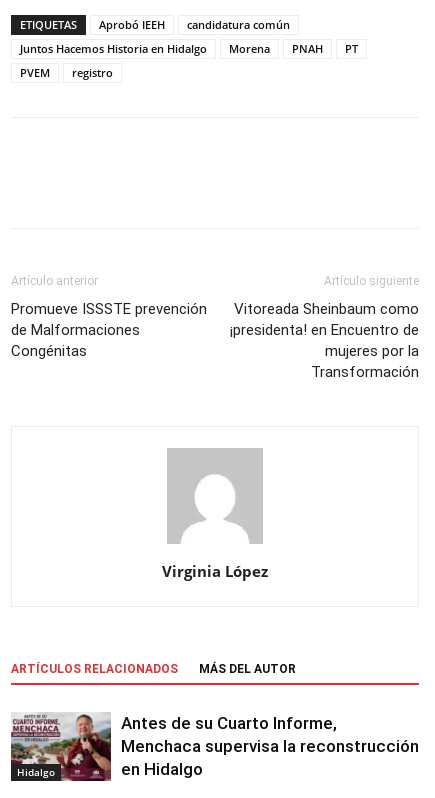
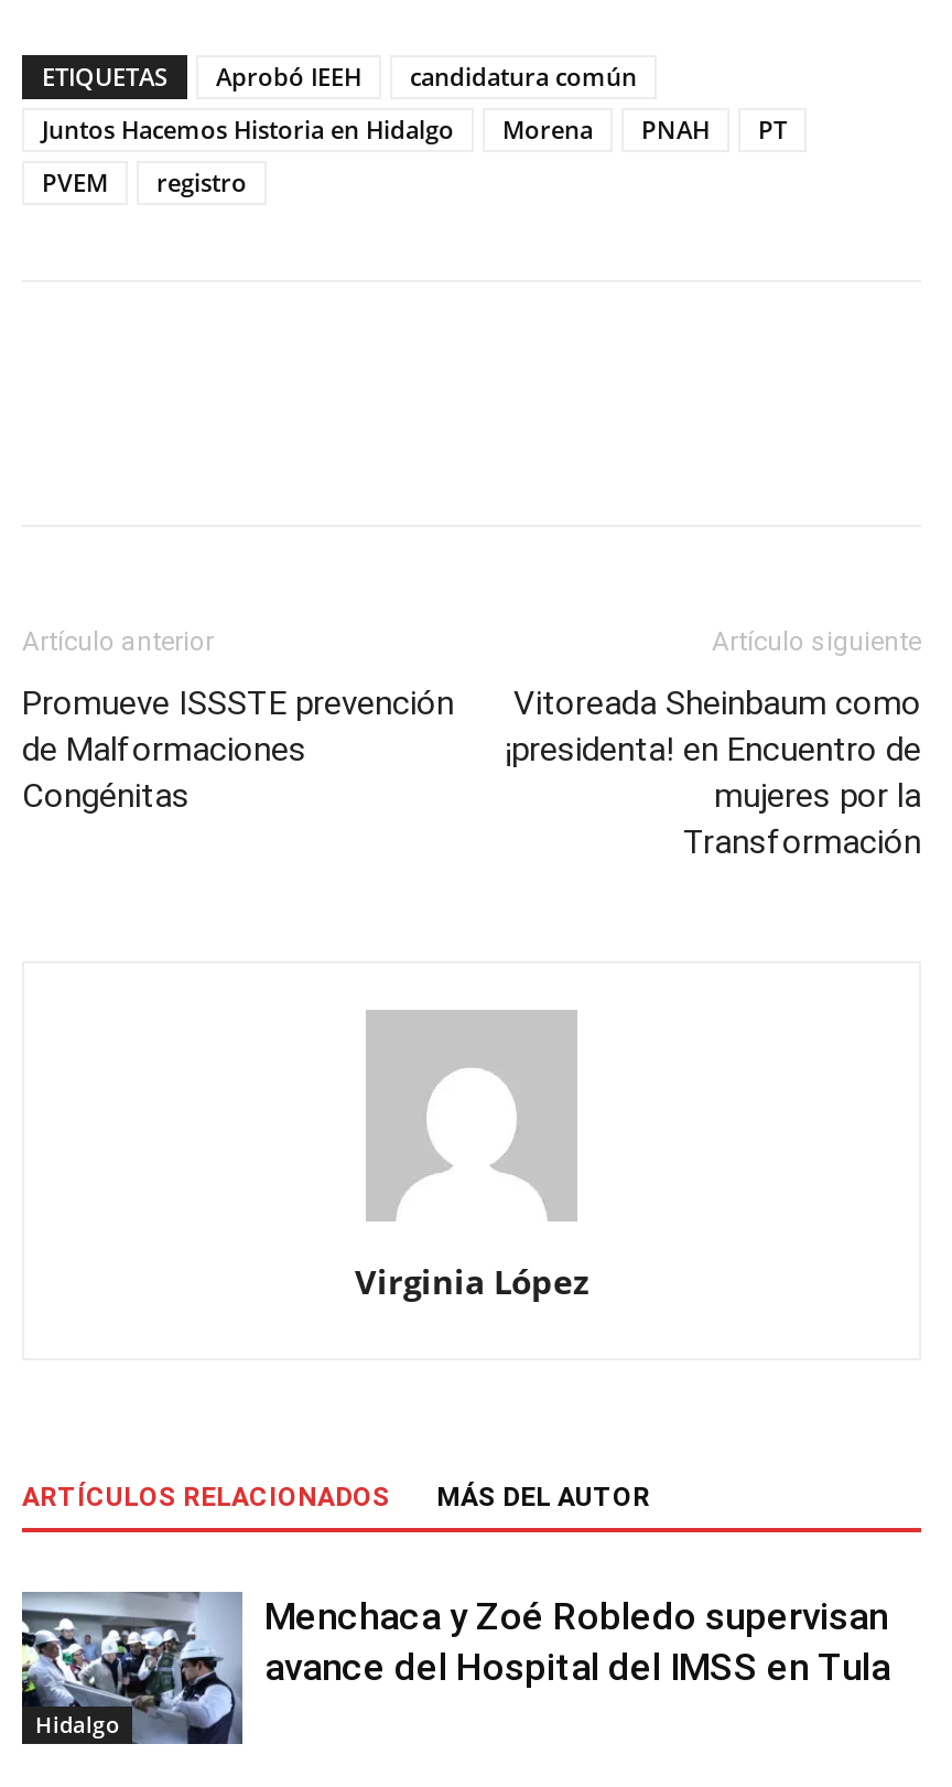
- [image]
- Antes de su Cuarto Informe,
- Menchaca supervisa la reconstrucción
- en Hidalgo
+ [image]
+ Menchaca y Zoé Robledo supervisan
+ avance del Hospital del IMSS en Tula
